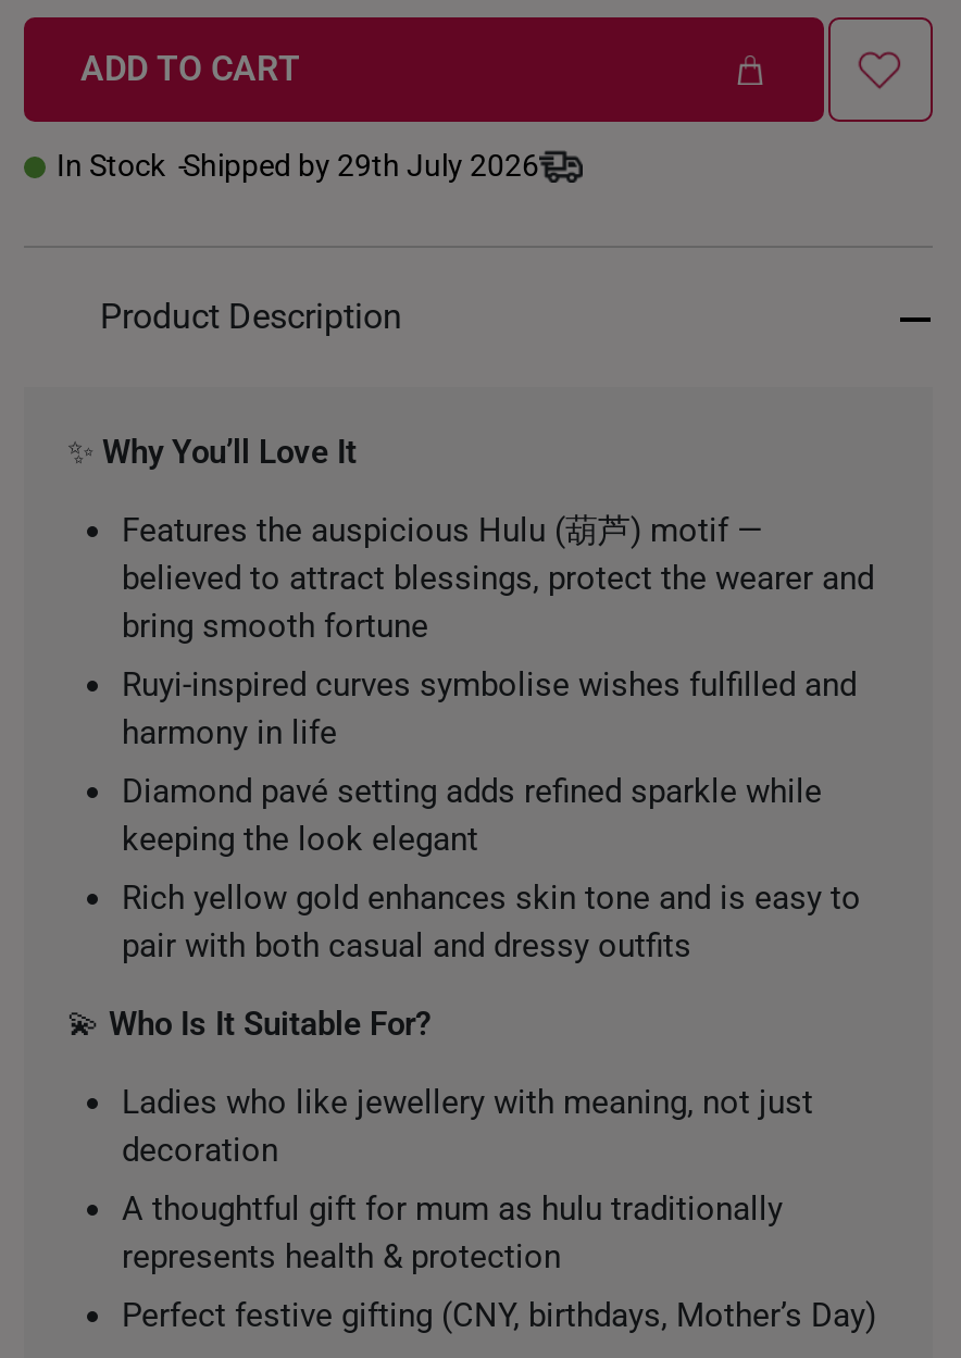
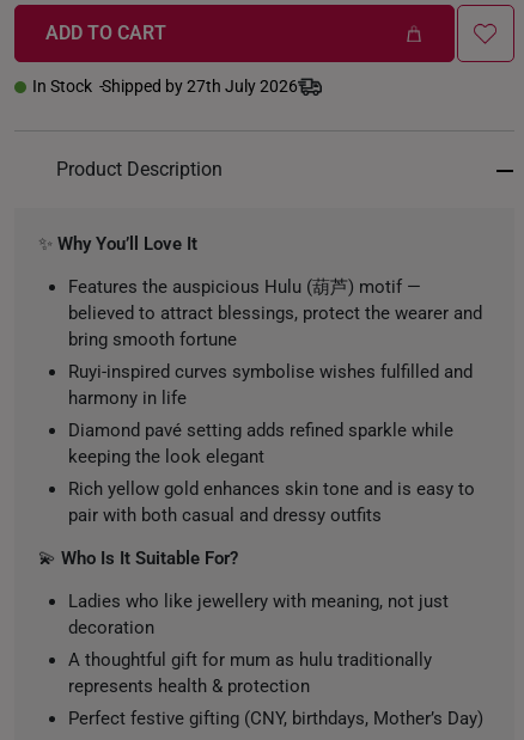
- In Stock Shipped by 29th July 2026
+ In Stock Shipped by 27th July 2026
